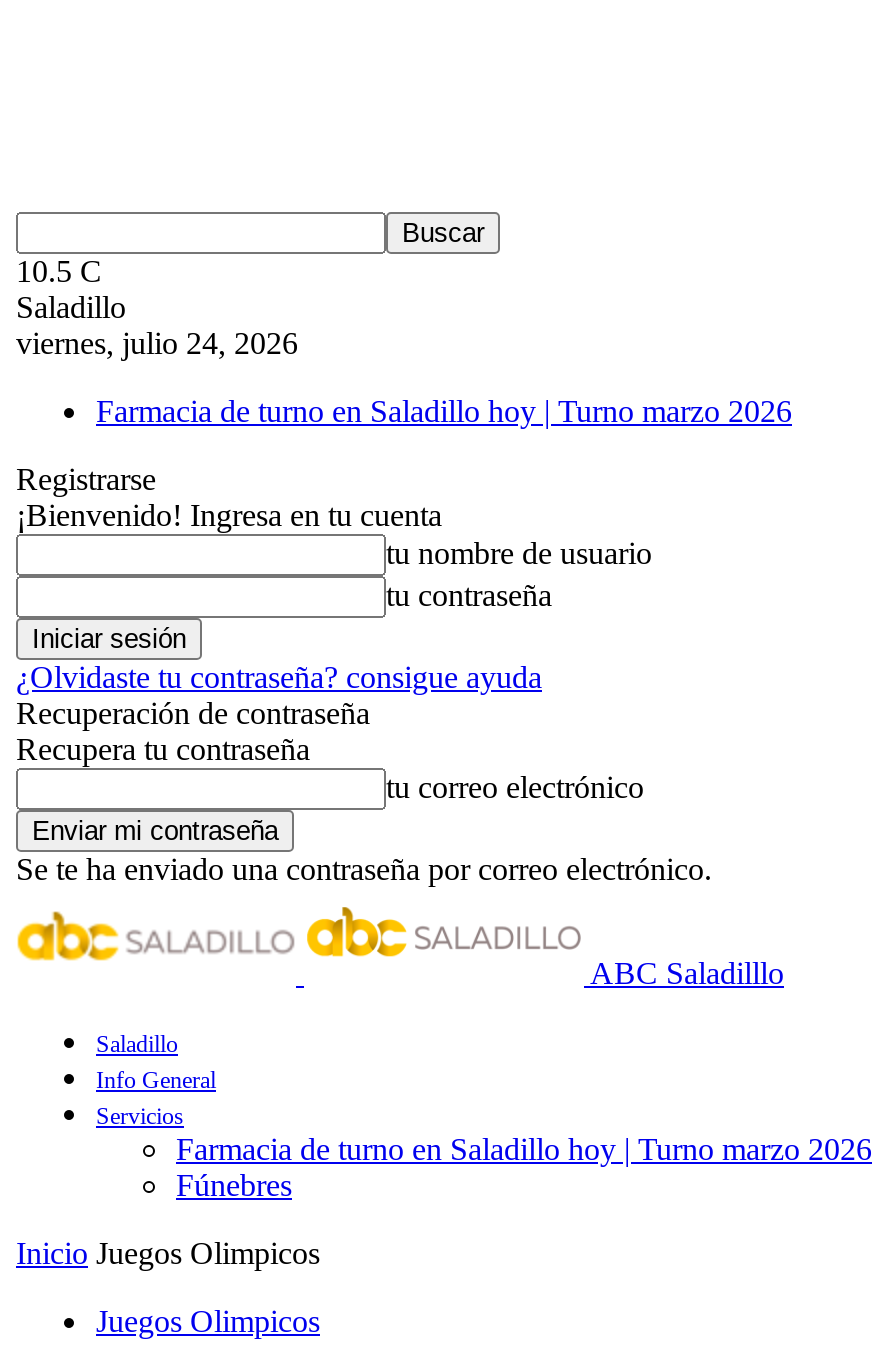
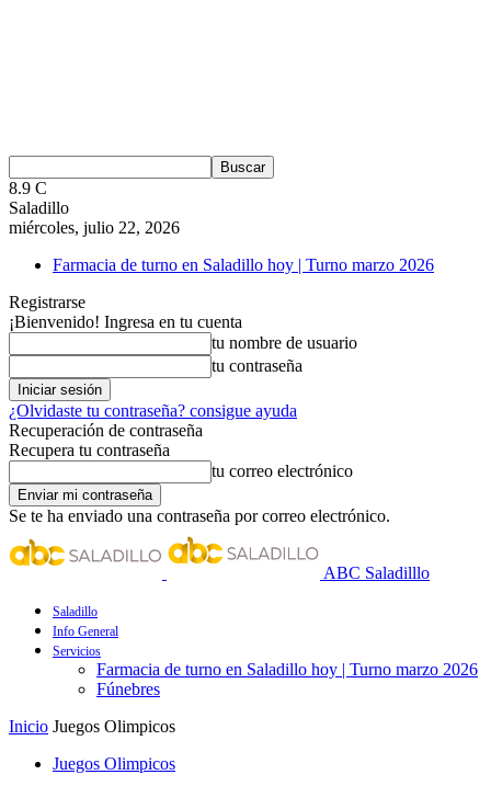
- 10.5 C
+ 8.9 C

- viernes, julio 24, 2026
+ miércoles, julio 22, 2026
